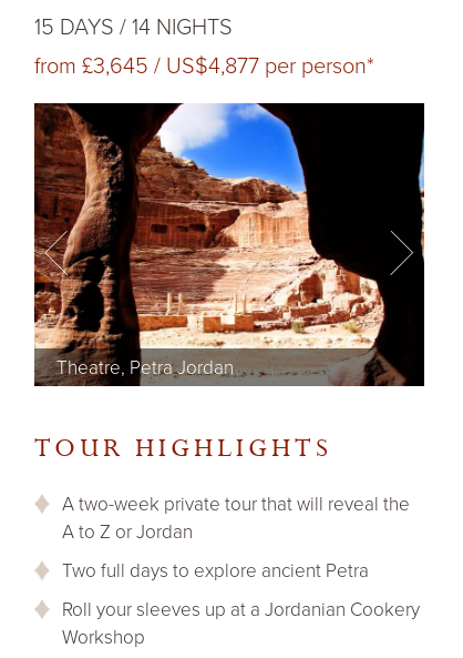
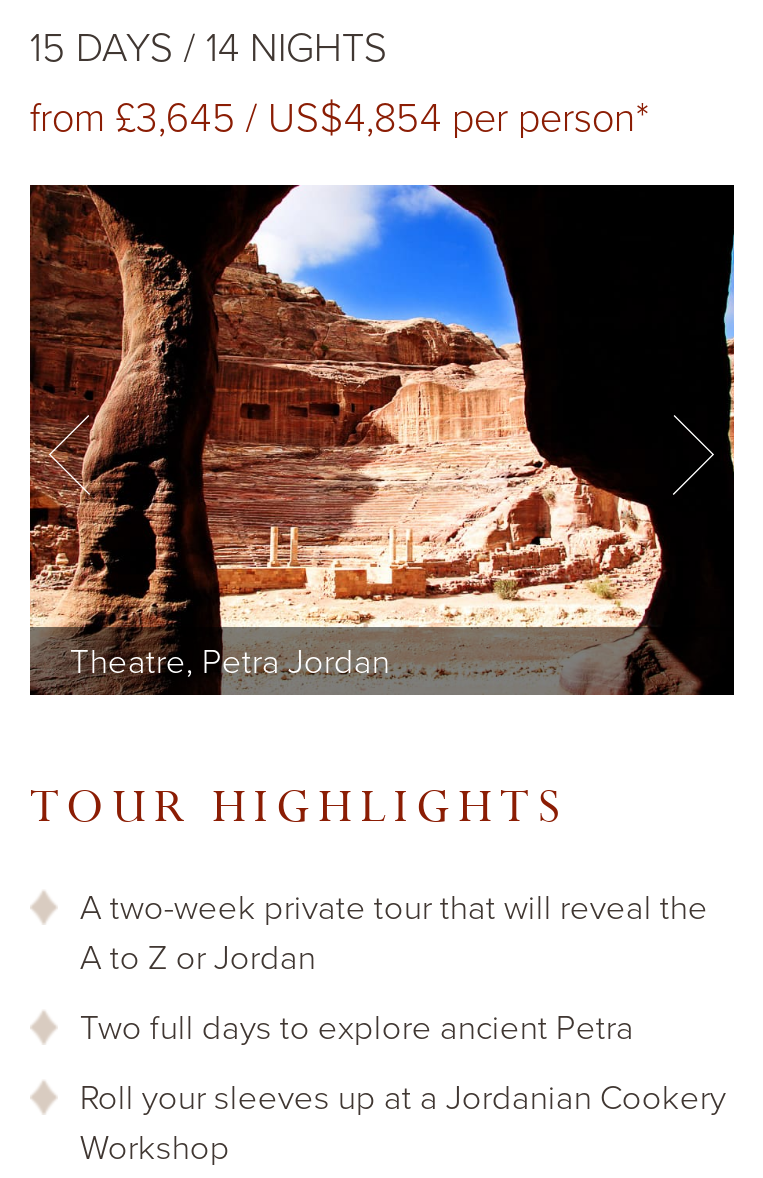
- from £3,645 / US$4,877 per person*
+ from £3,645 / US$4,854 per person*
